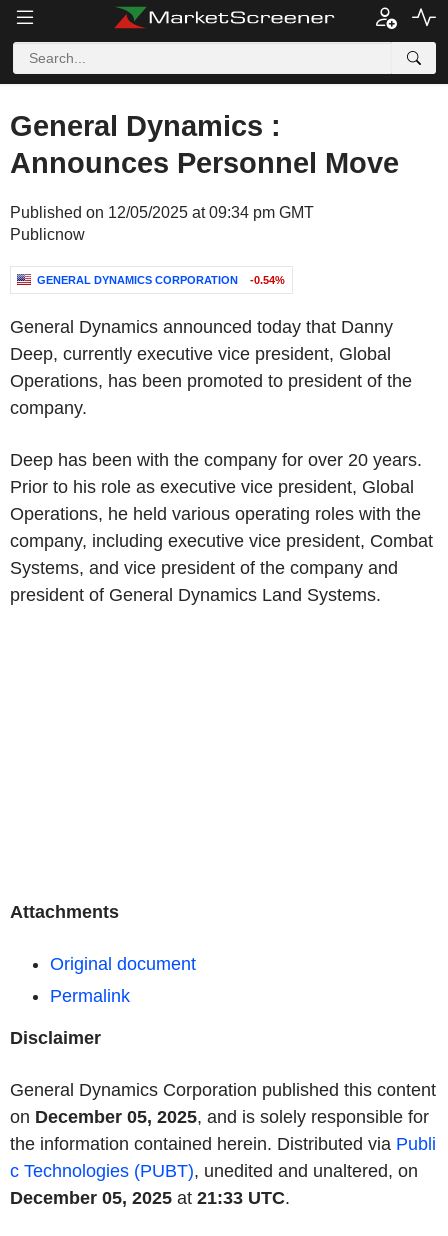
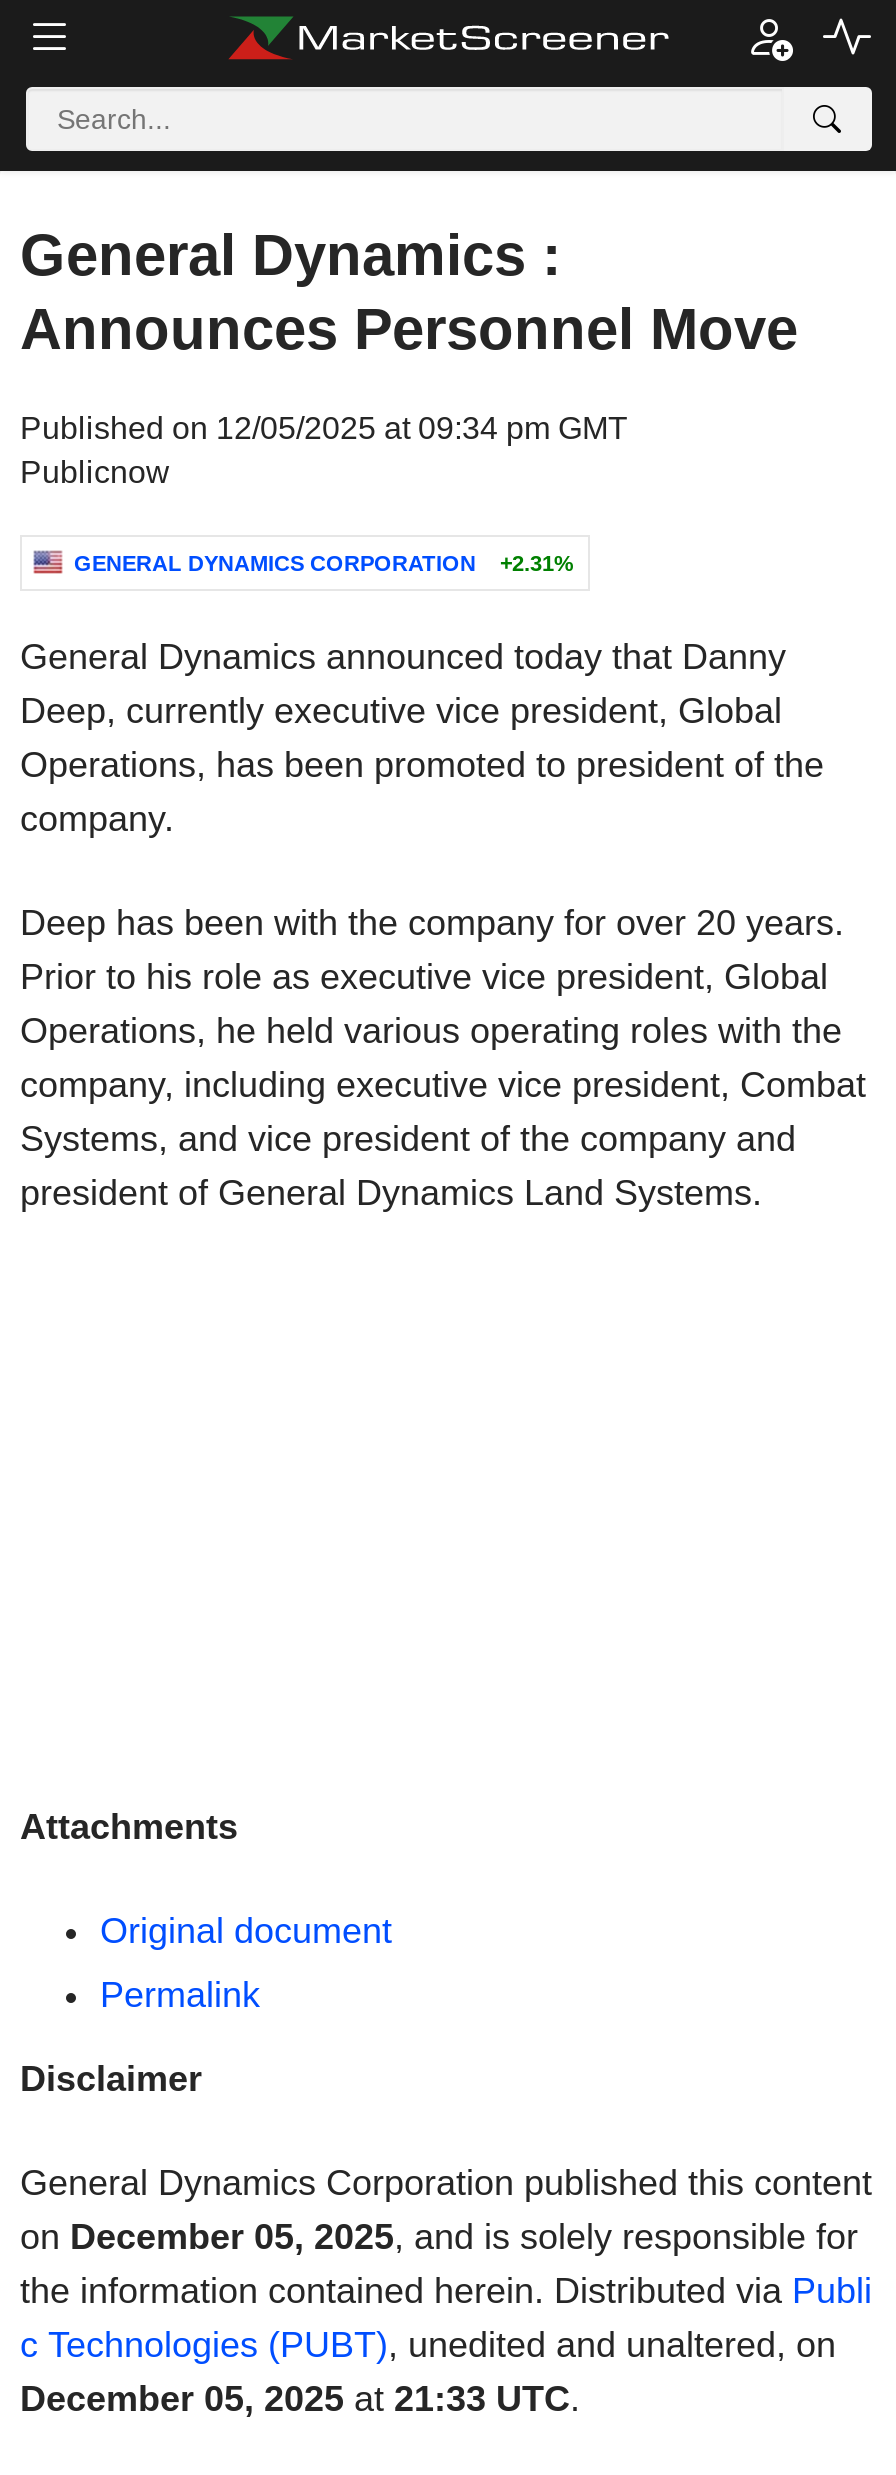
- GENERAL DYNAMICS CORPORATION -0.54%
+ GENERAL DYNAMICS CORPORATION +2.31%
